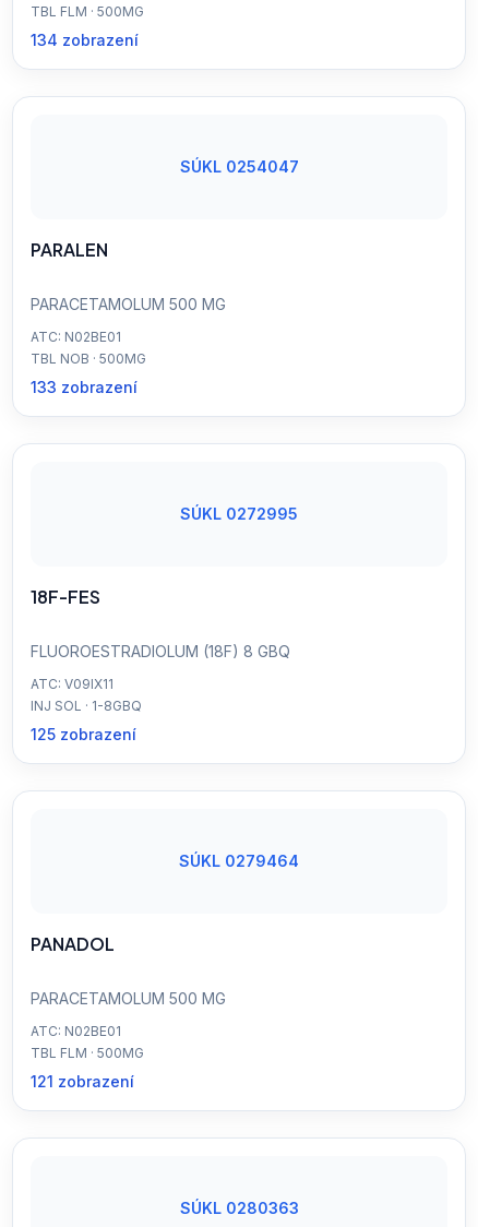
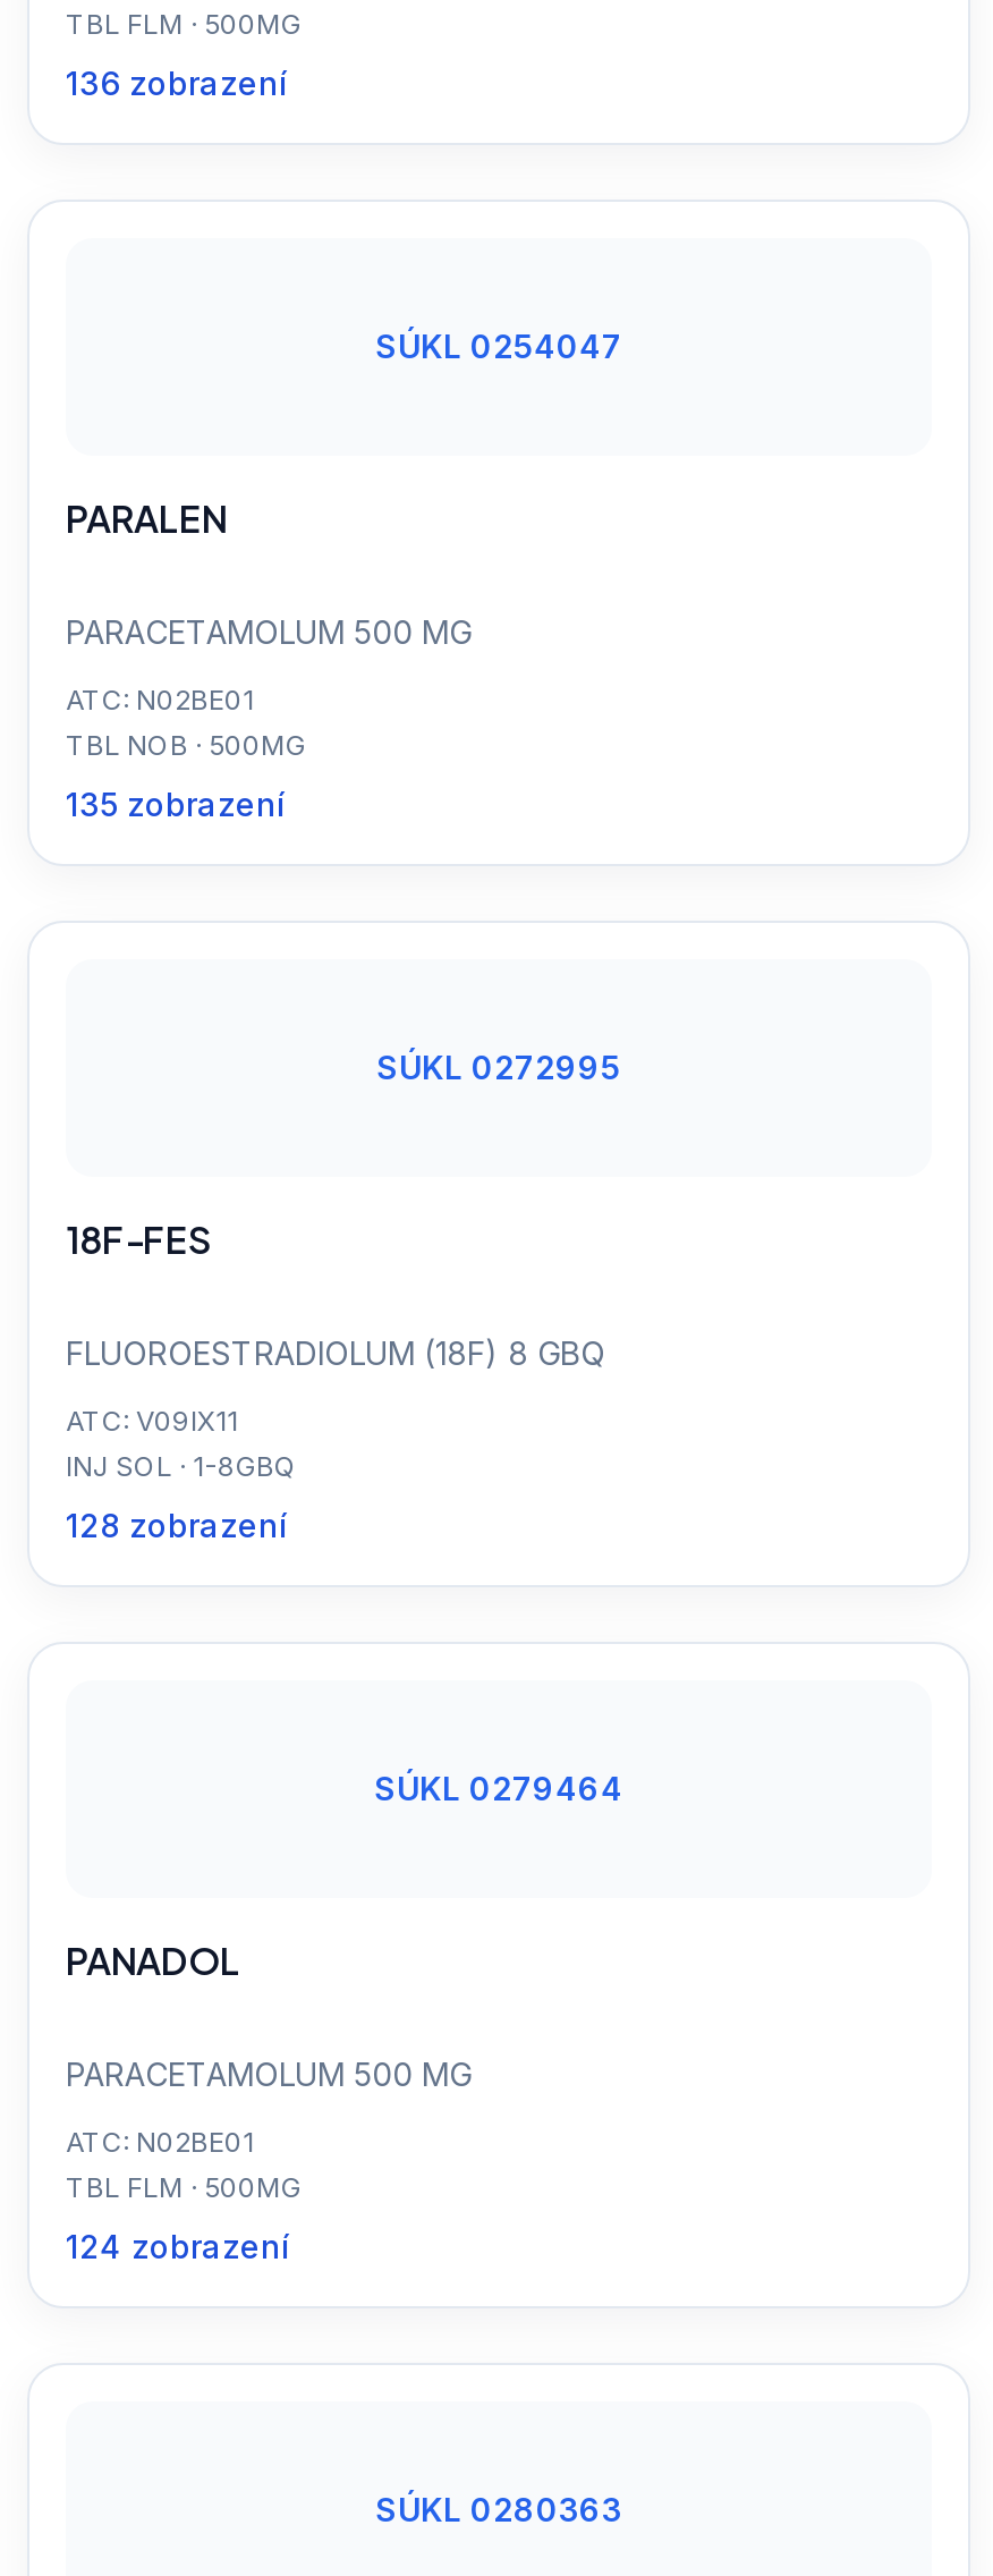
- 134 zobrazení
+ 136 zobrazení

- 133 zobrazení
+ 135 zobrazení

- 125 zobrazení
+ 128 zobrazení

- 121 zobrazení
+ 124 zobrazení
